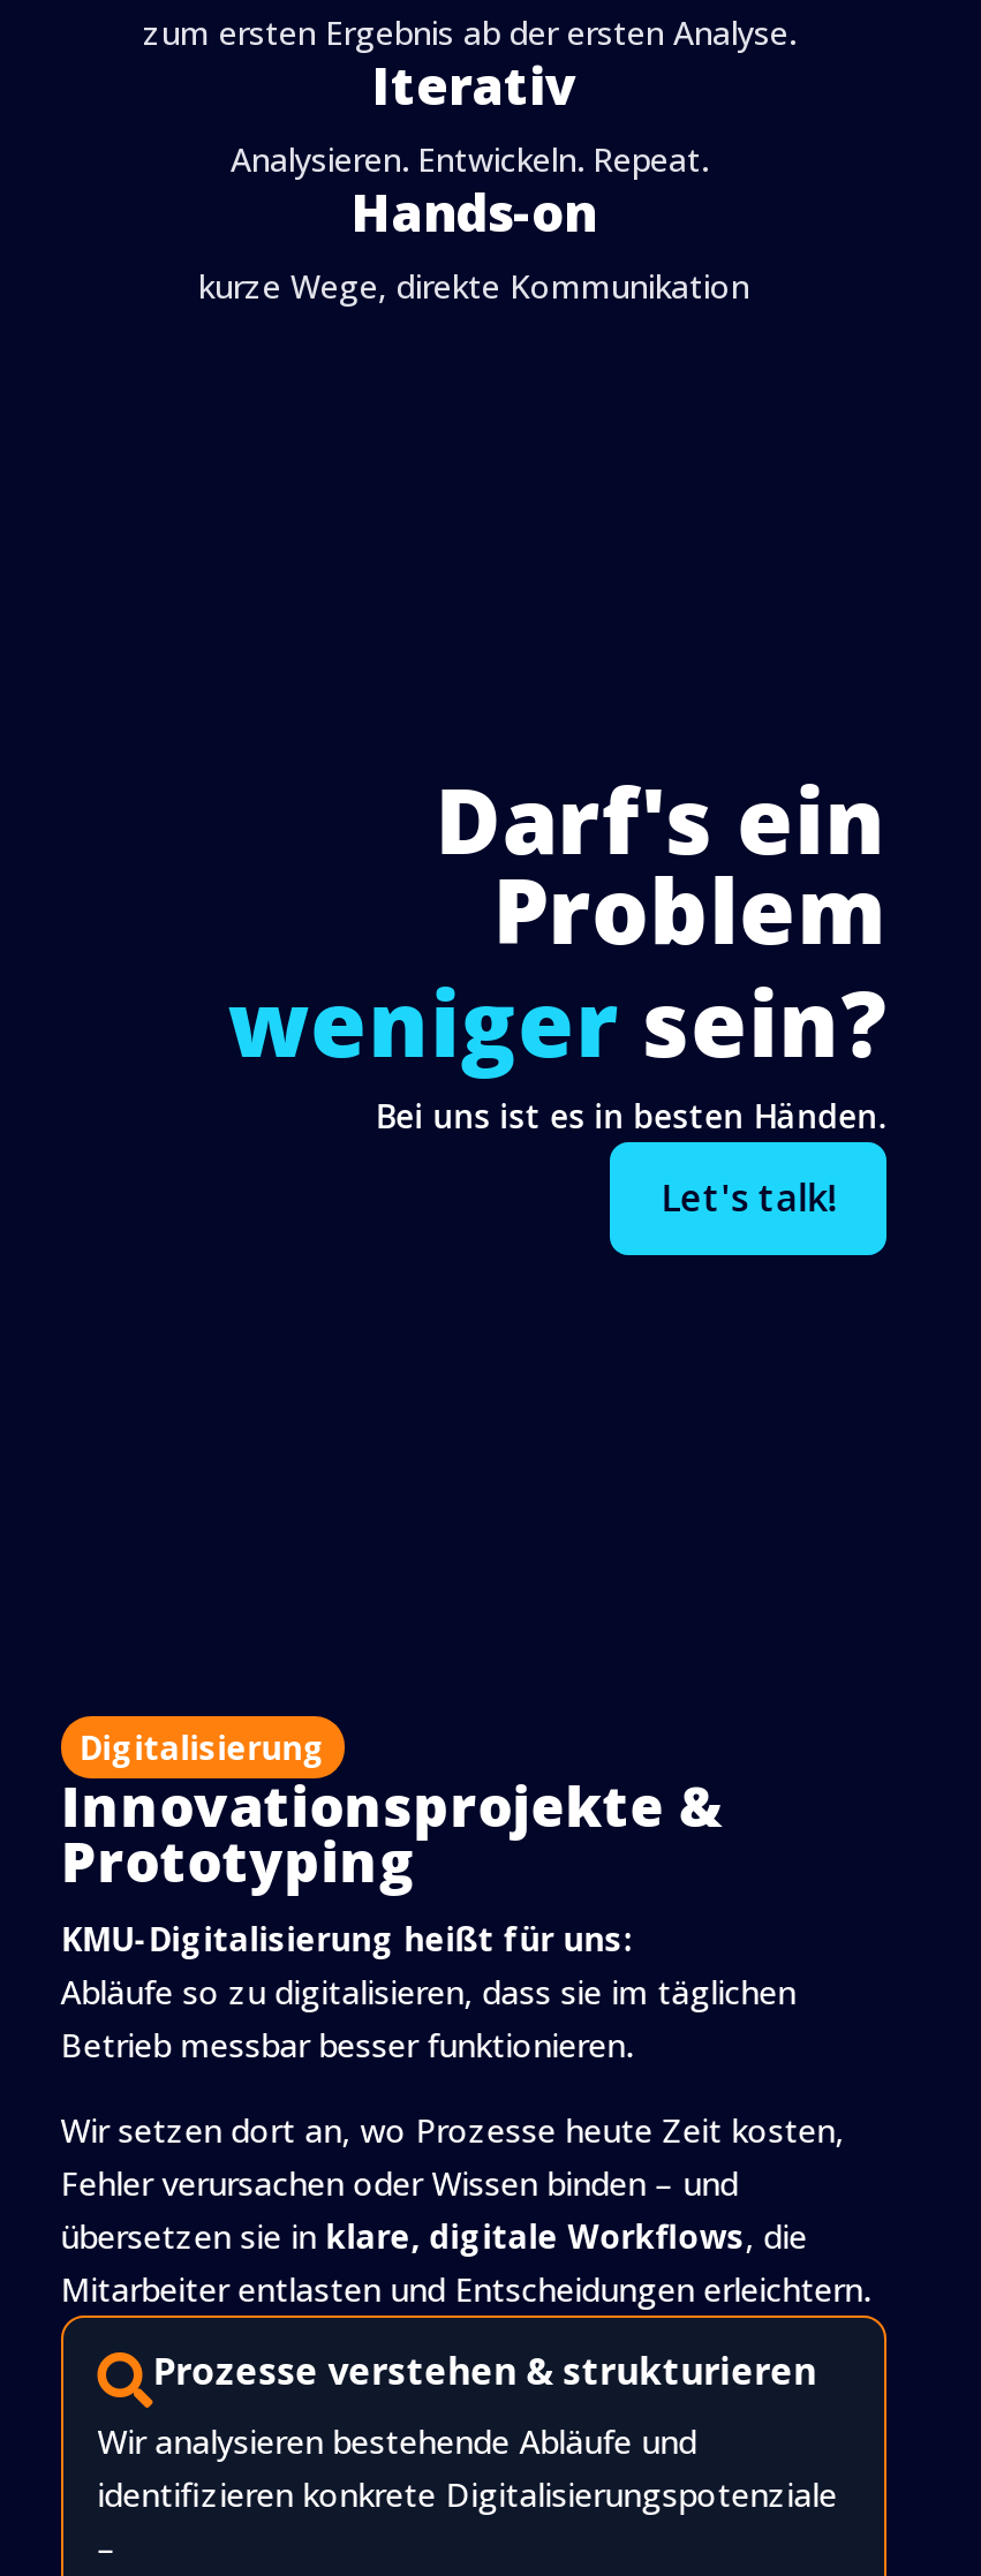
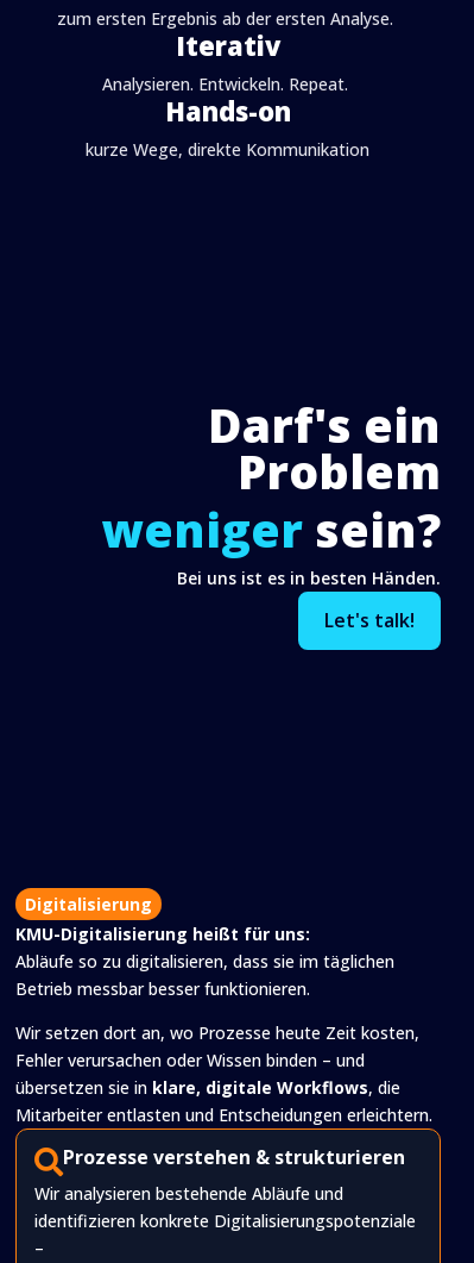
- Innovationsprojekte &
- Prototyping
